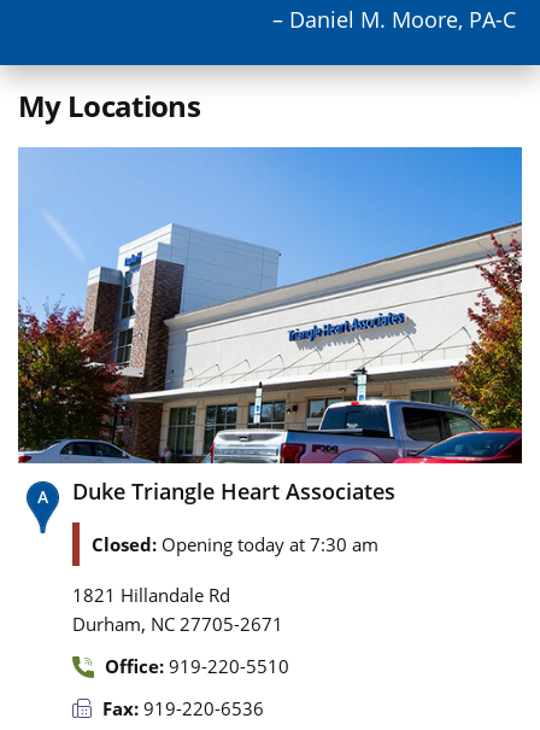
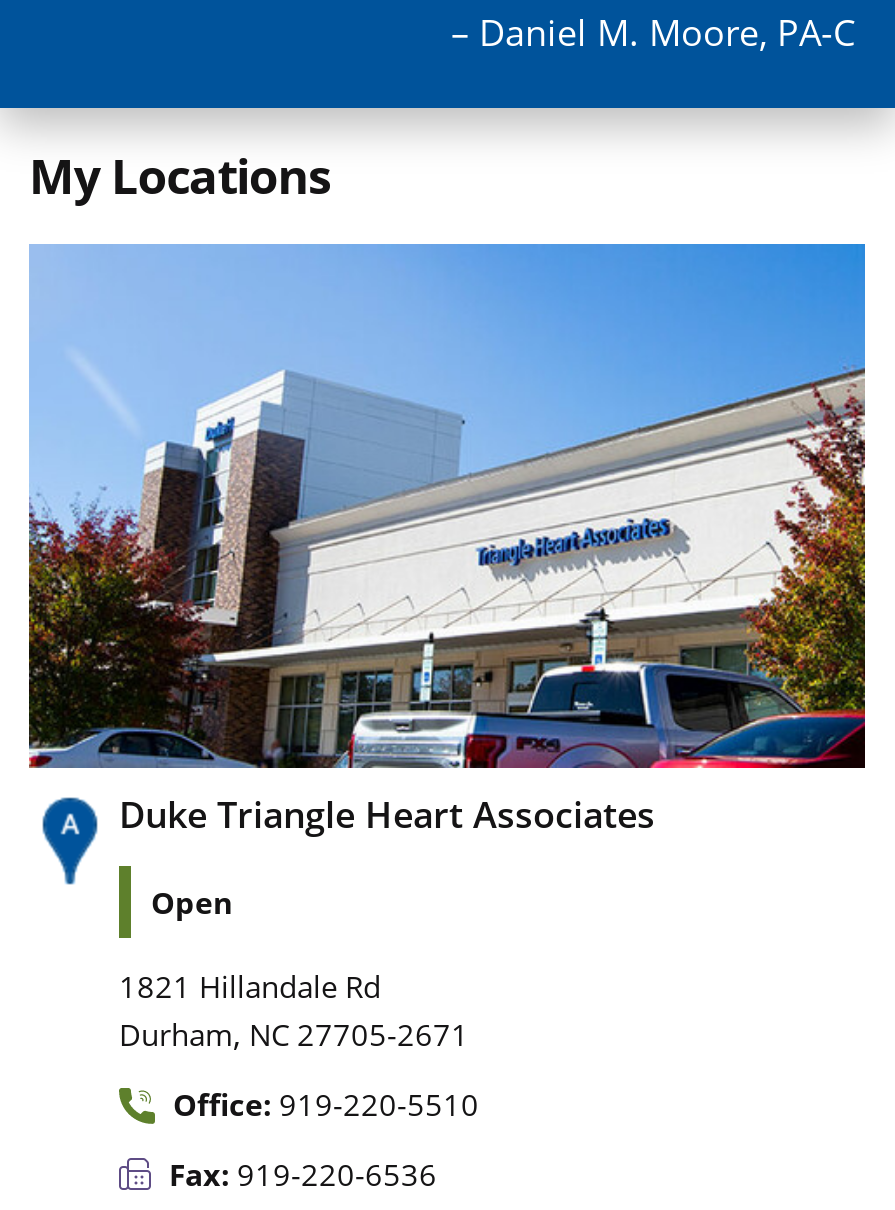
- Closed: Opening today at 7:30 am
+ Open
